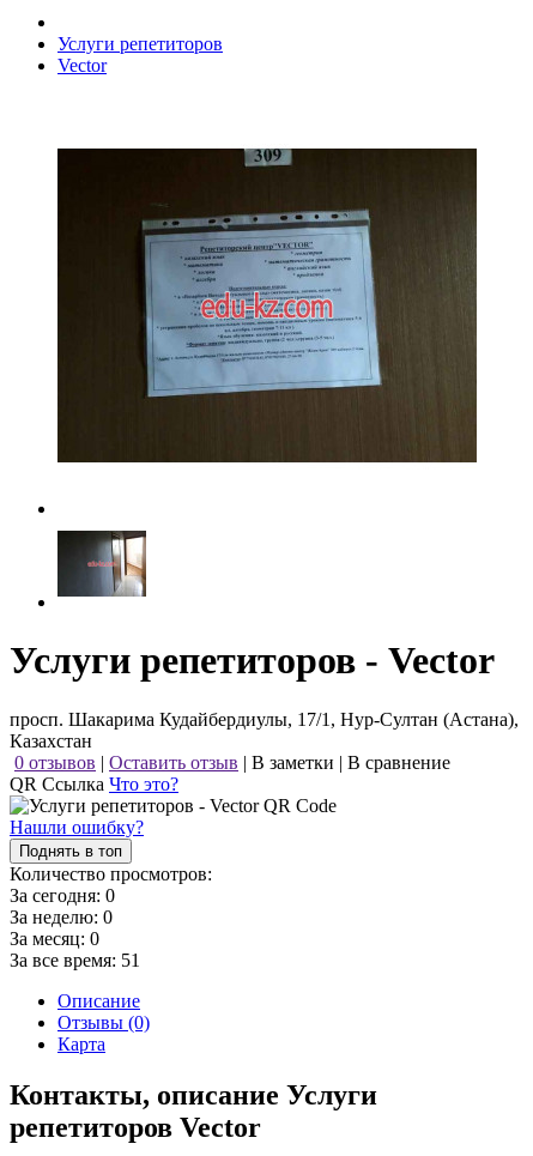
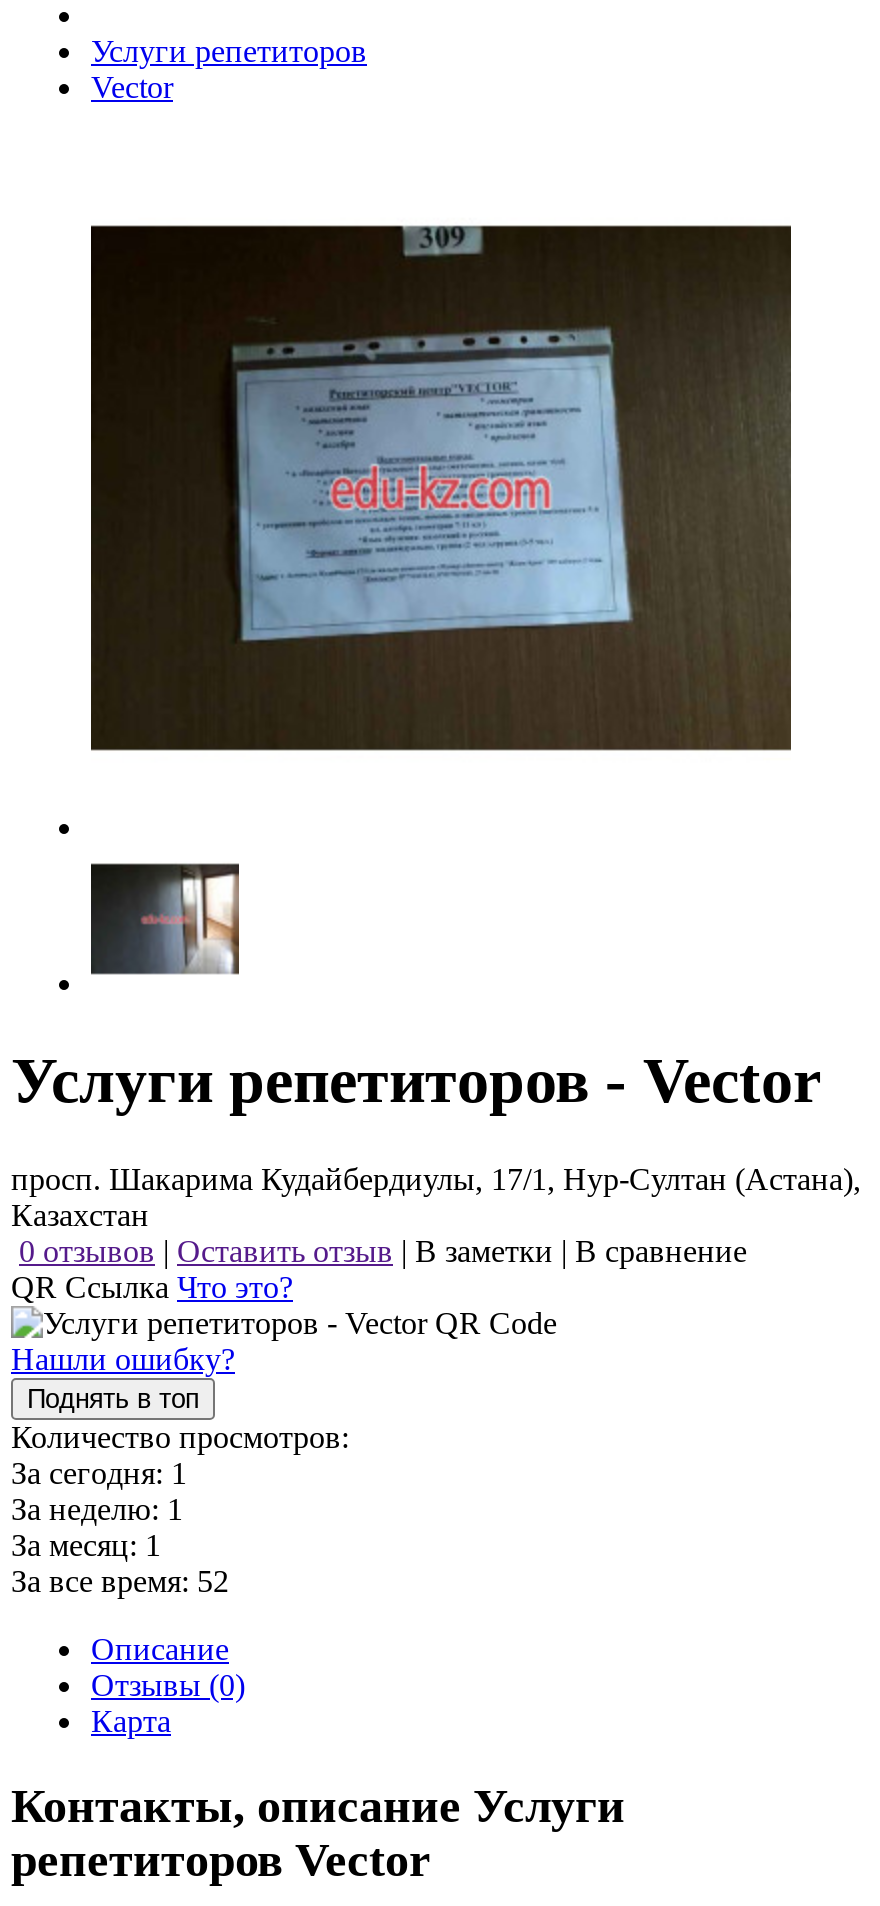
- За сегодня: 0
+ За сегодня: 1

- За неделю: 0
+ За неделю: 1

- За месяц: 0
+ За месяц: 1

- За все время: 51
+ За все время: 52
